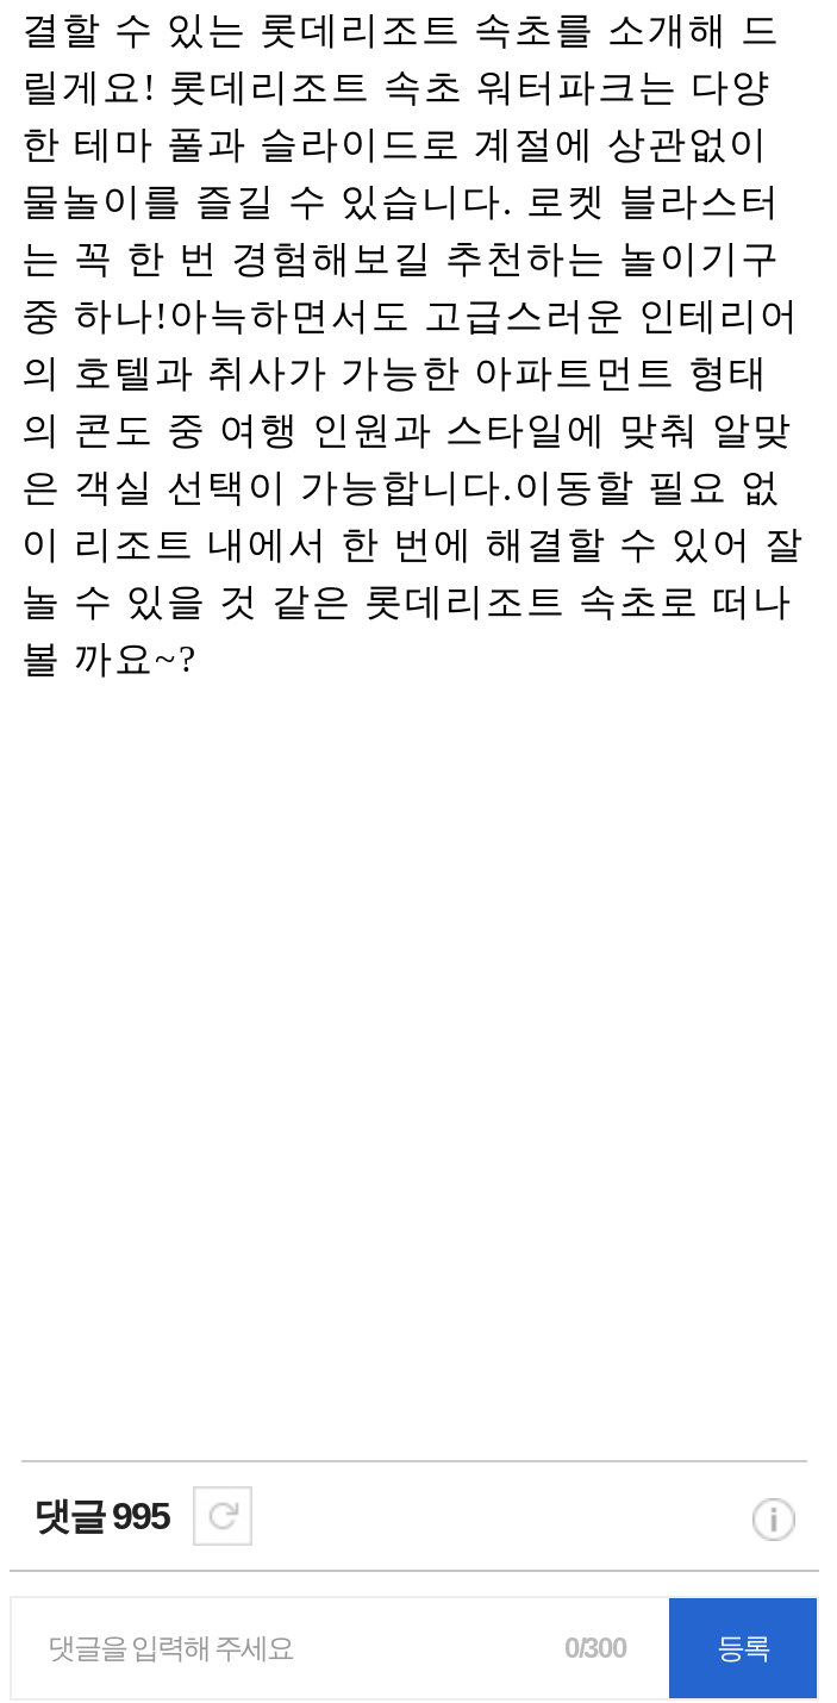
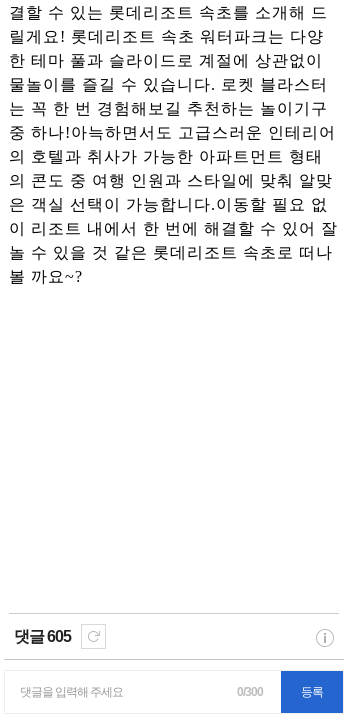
- 댓글 995
+ 댓글 605
